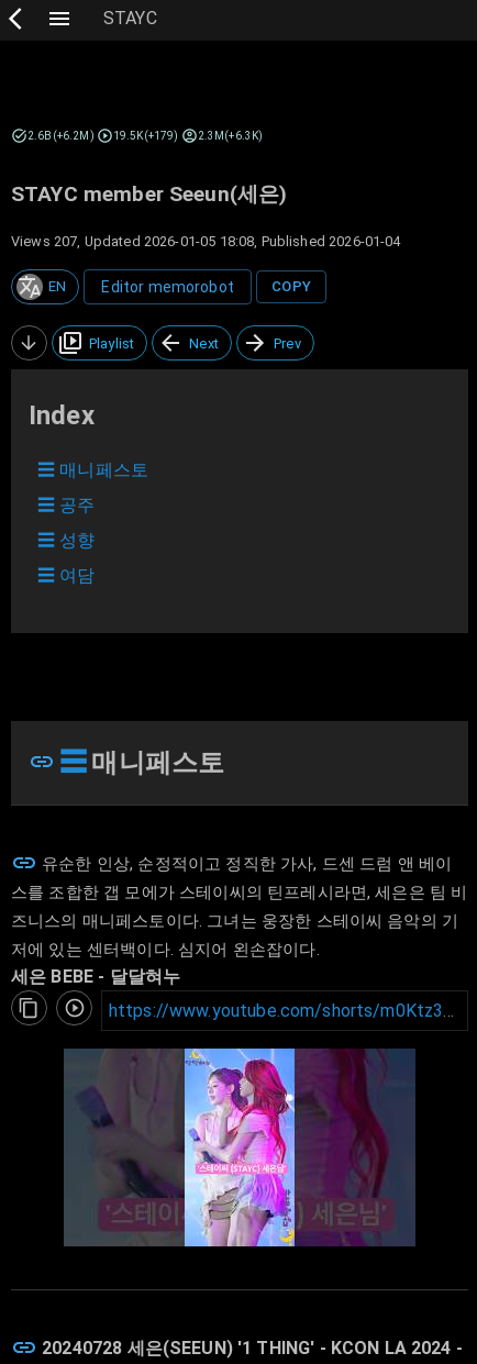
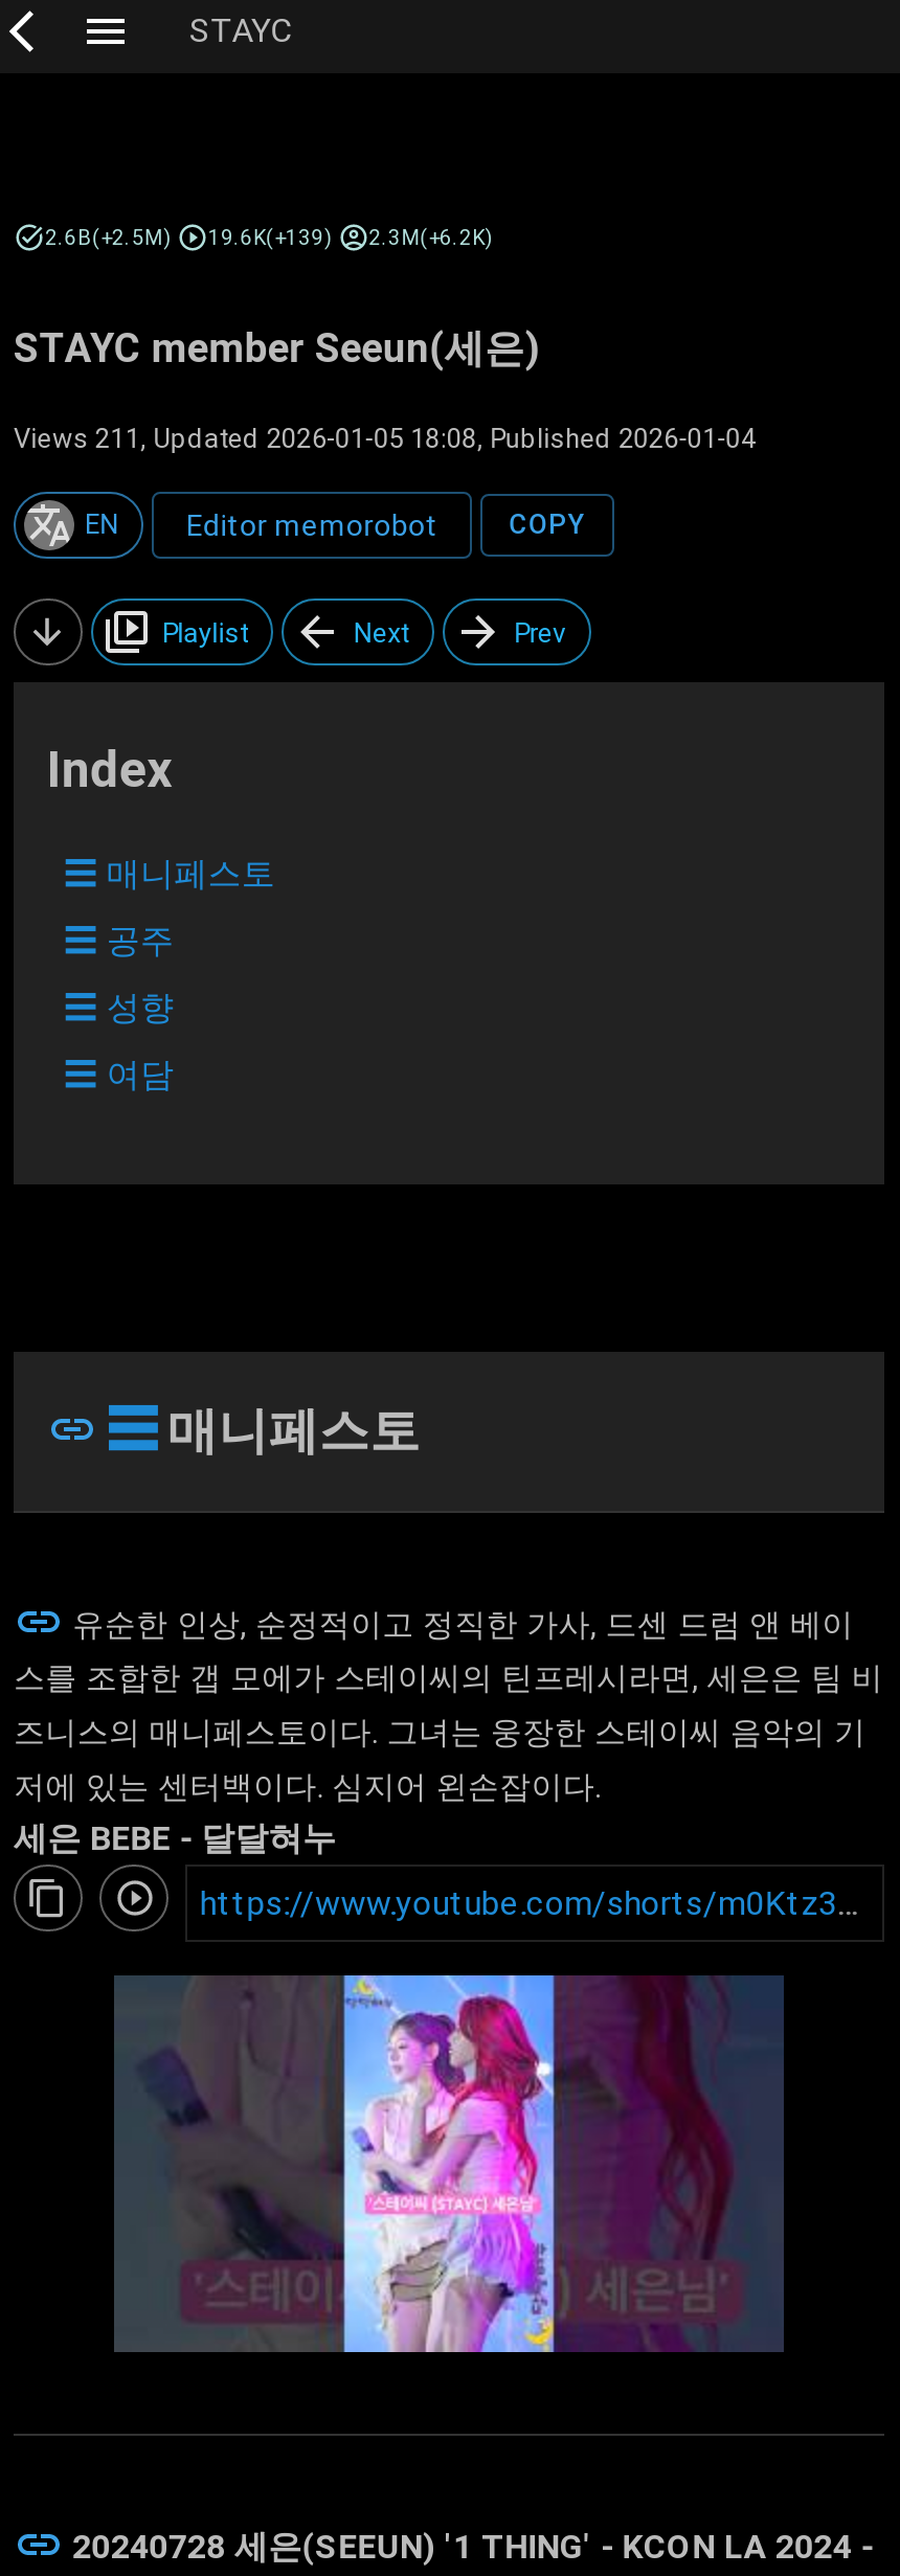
- 2.6B(+6.2M)
- 19.5K(+179)
- 2.3M(+6.3K)
+ 2.6B(+2.5M)
+ 19.6K(+139)
+ 2.3M(+6.2K)

- Views 207, Updated 2026-01-05 18:08, Published 2026-01-04
+ Views 211, Updated 2026-01-05 18:08, Published 2026-01-04
